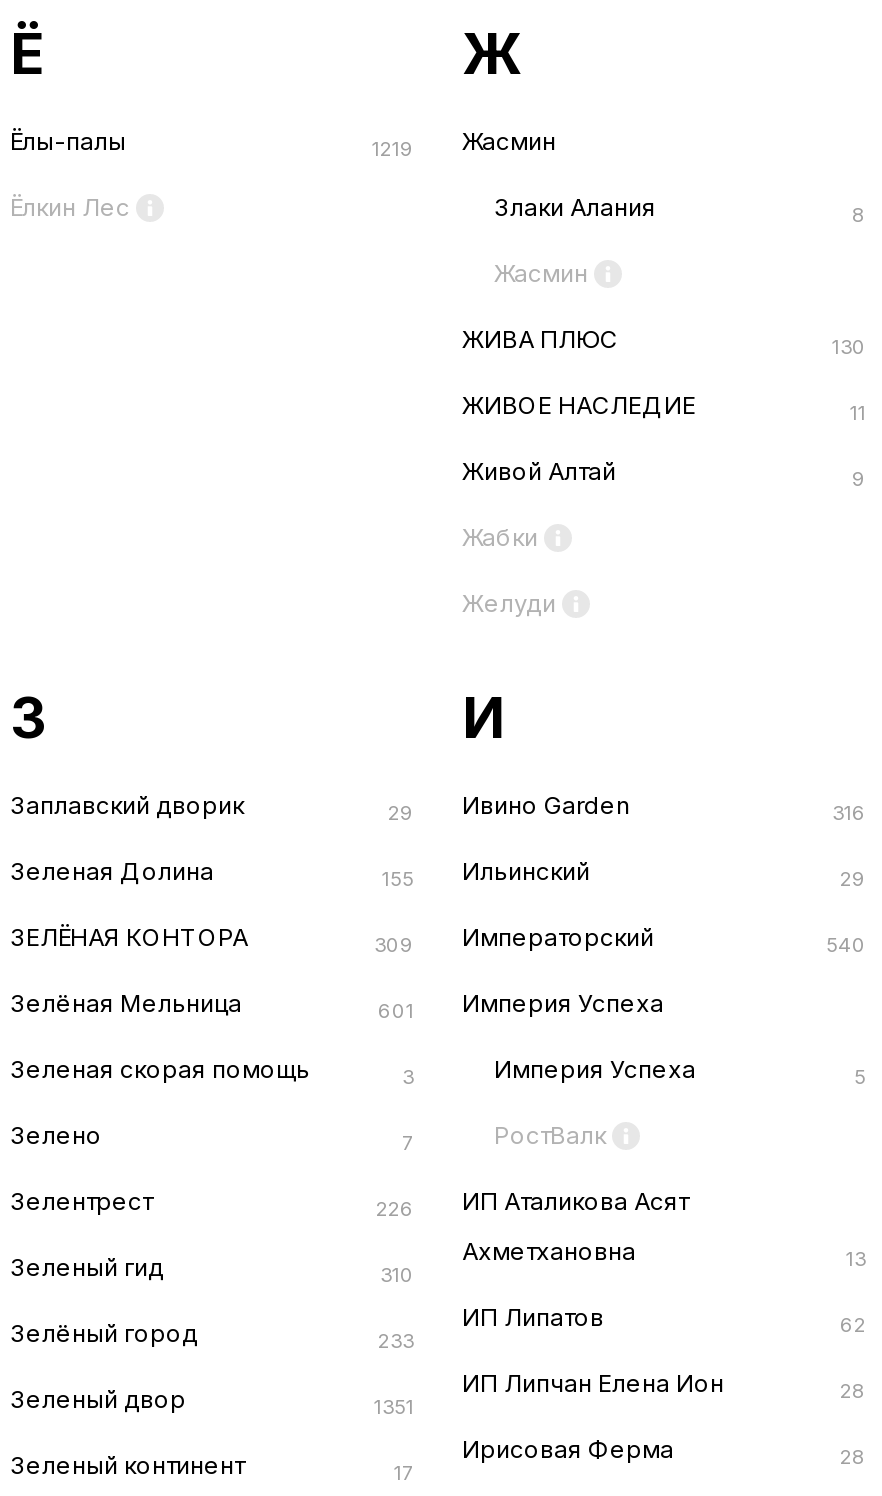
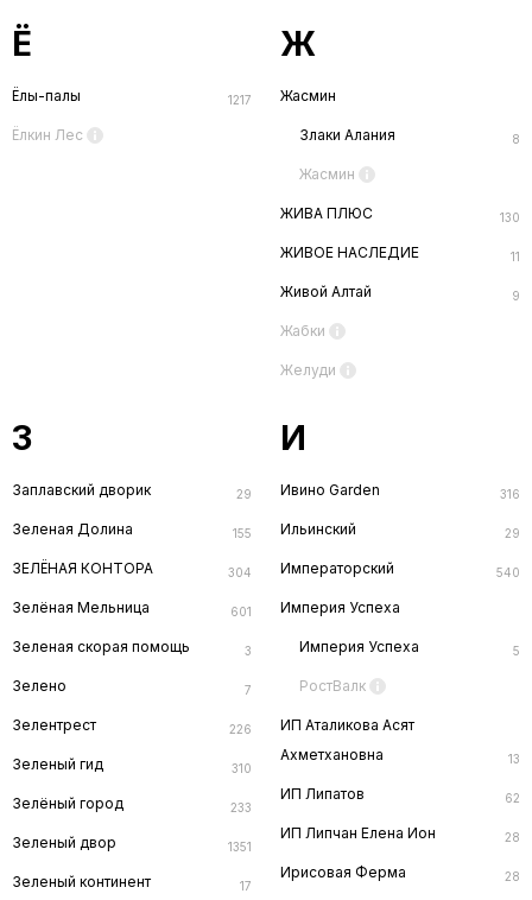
- 1219 Жасмин
+ 1217 Жасмин

- 309 Императорский
+ 304 Императорский
